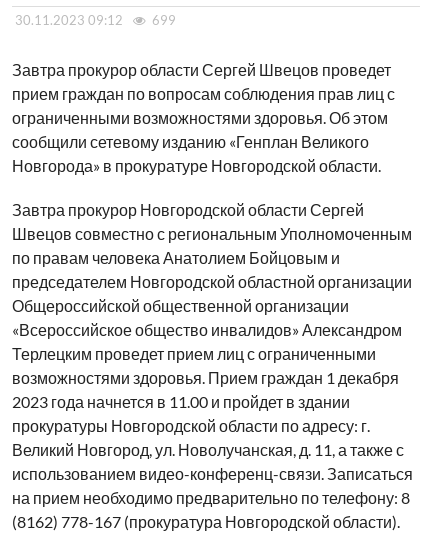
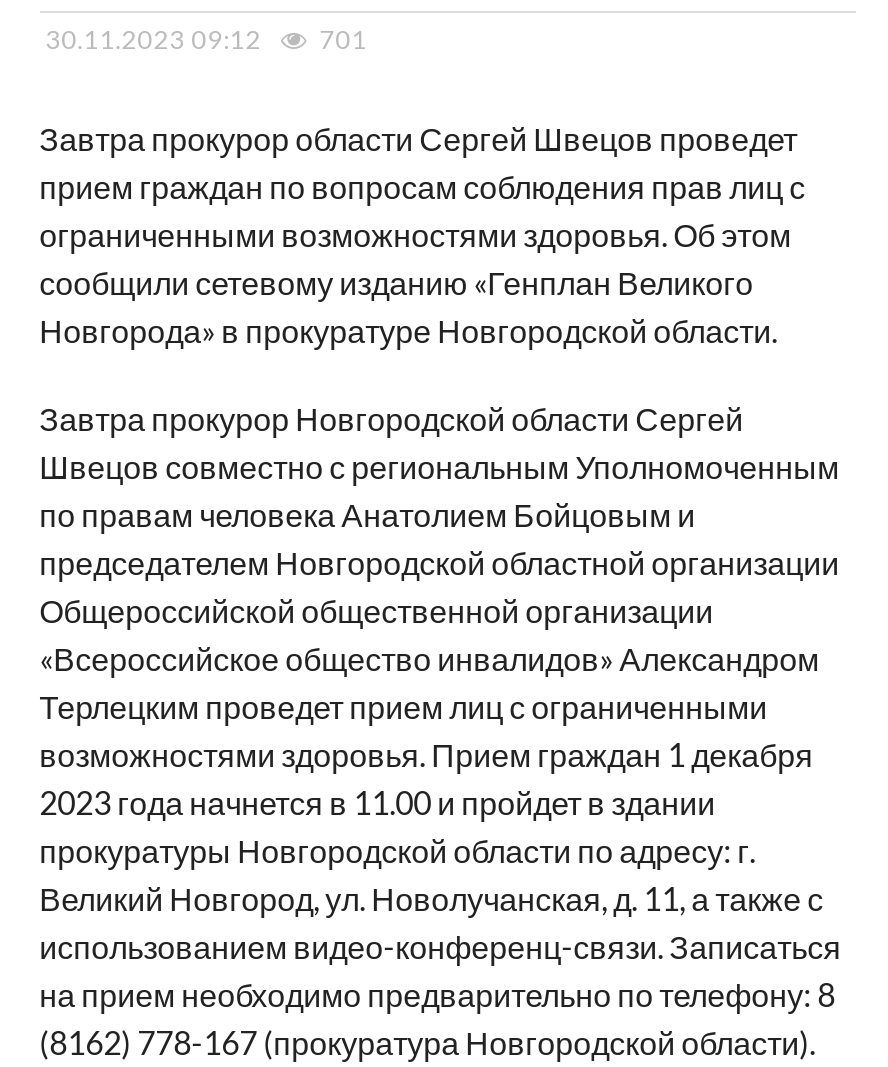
- 30.11.2023 09:12 699
+ 30.11.2023 09:12 701
